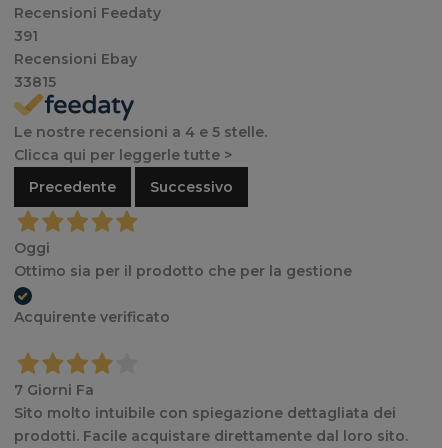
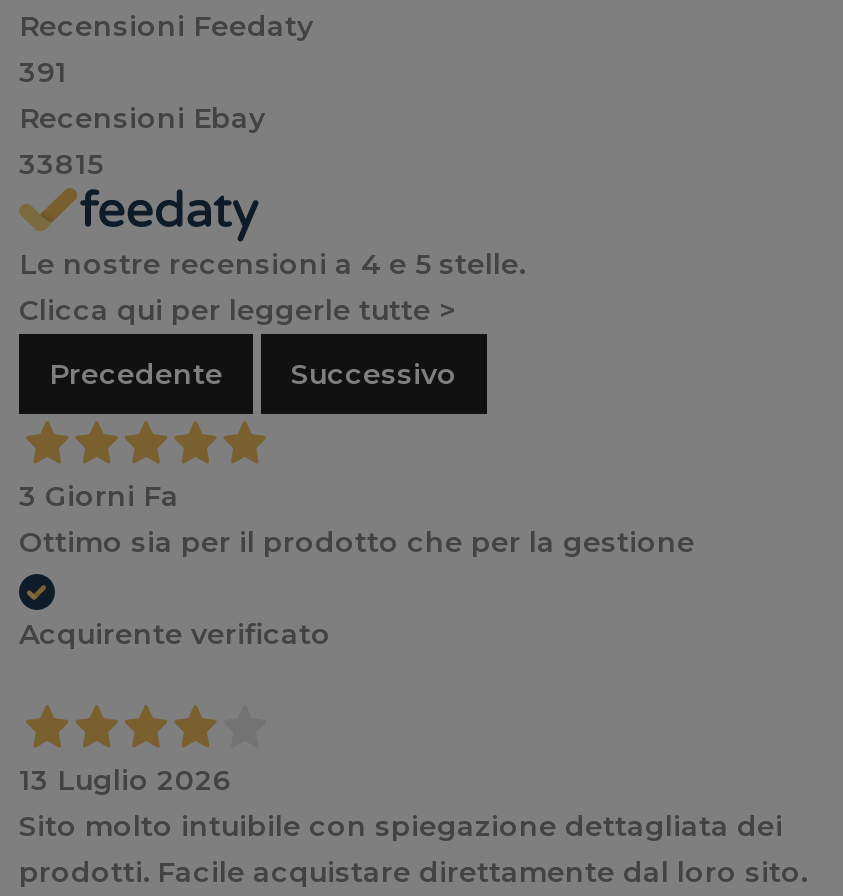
- Oggi
+ 3 Giorni Fa

- 7 Giorni Fa
+ 13 Luglio 2026
